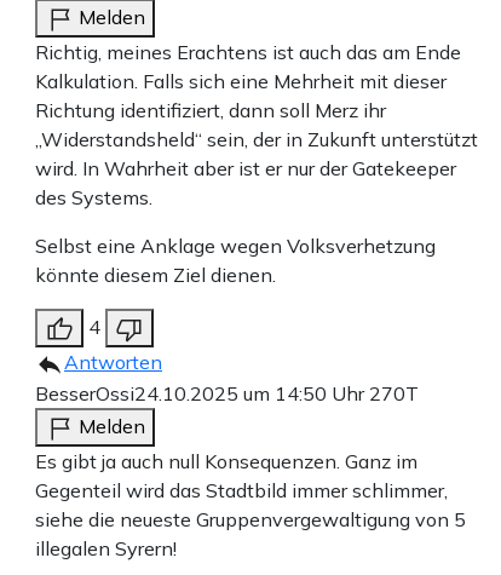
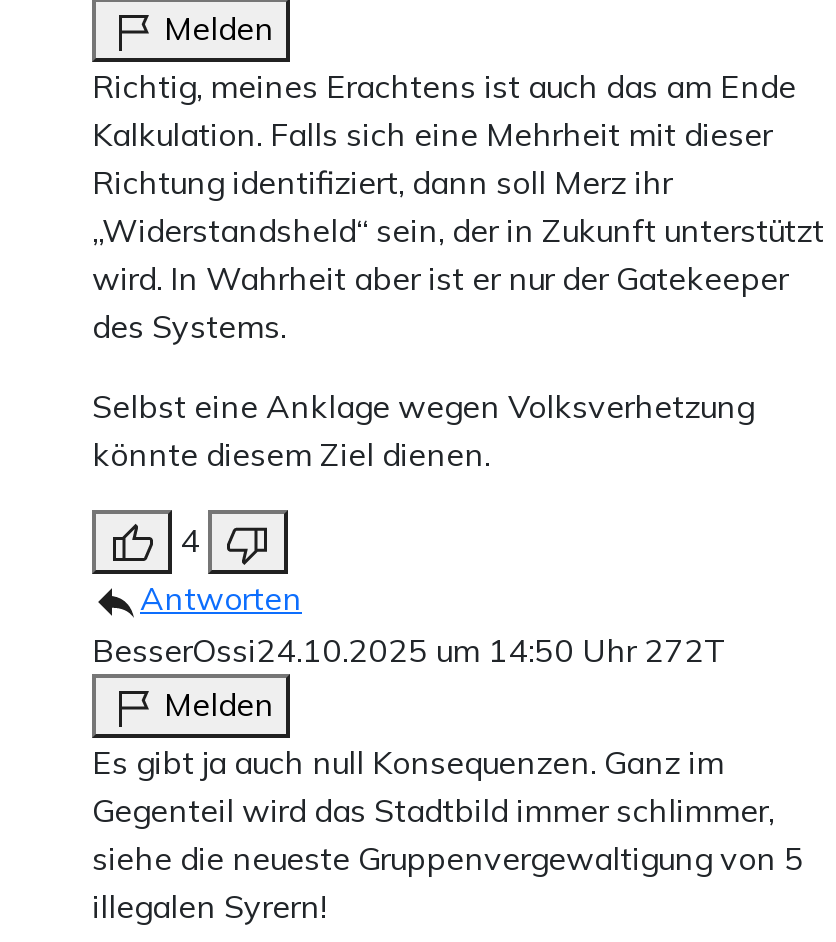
- BesserOssi24.10.2025 um 14:50 Uhr 270T
+ BesserOssi24.10.2025 um 14:50 Uhr 272T
